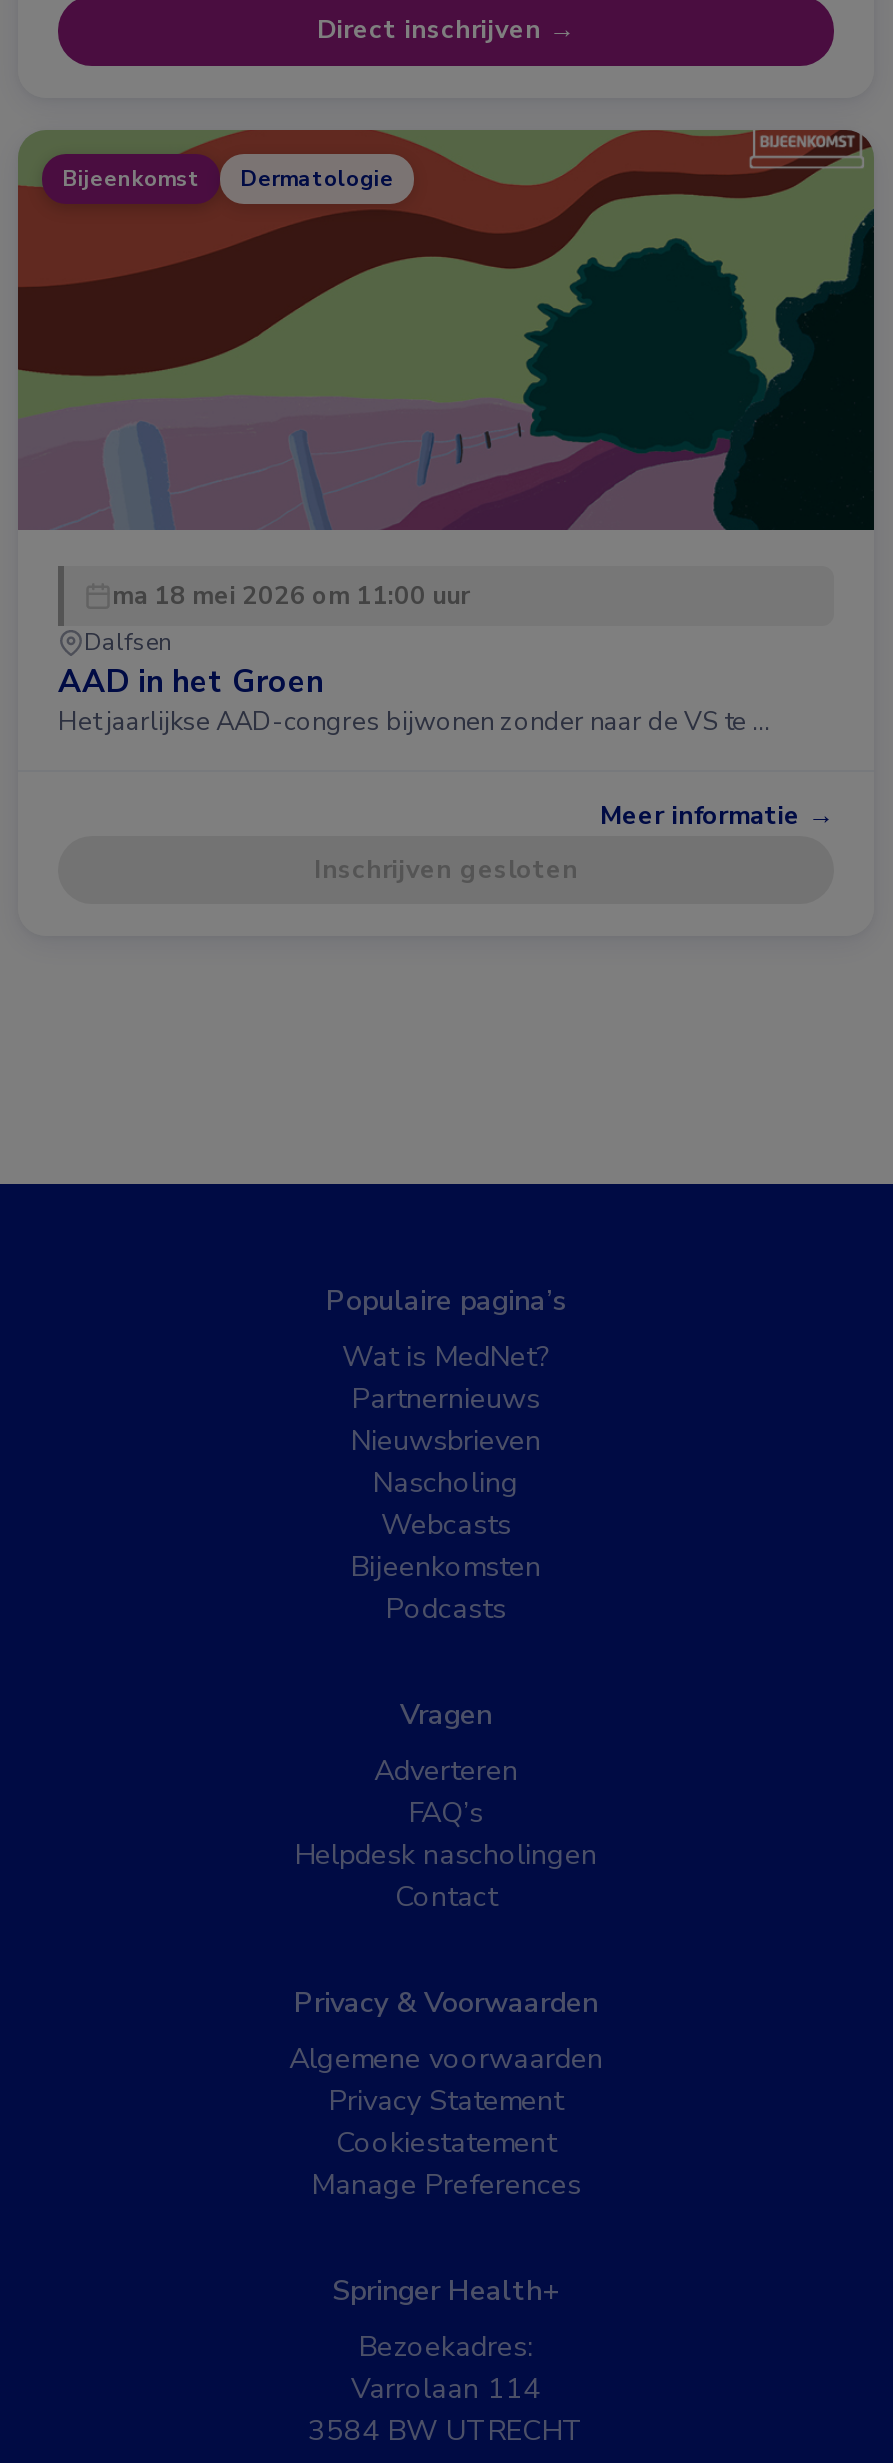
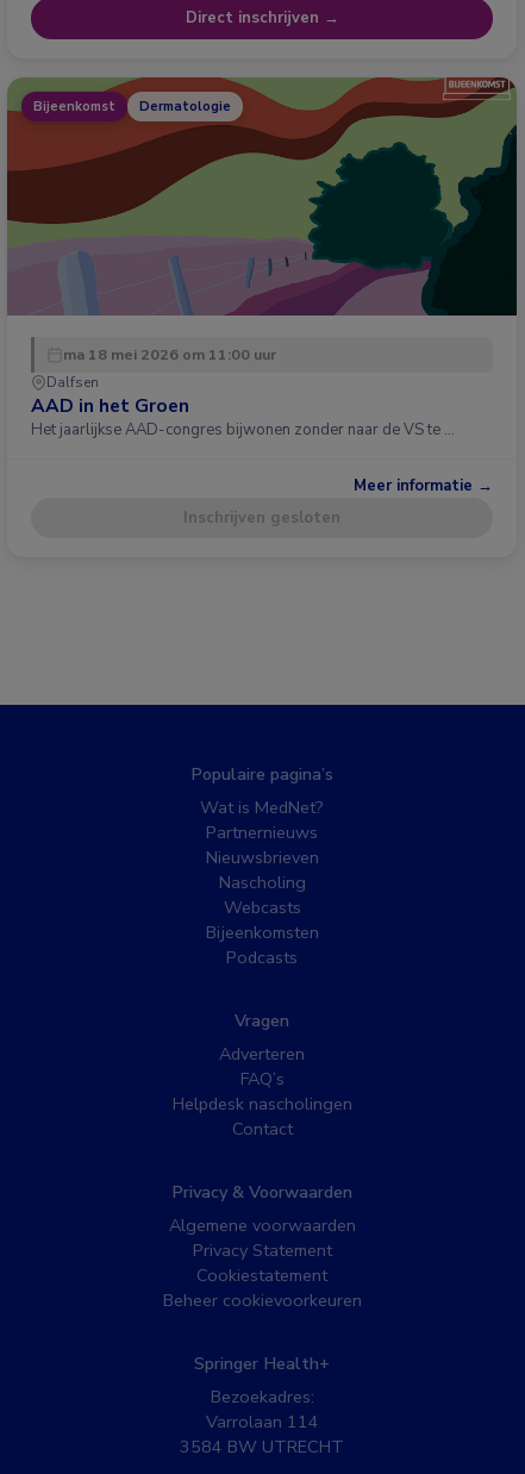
- Manage Preferences
+ Beheer cookievoorkeuren
